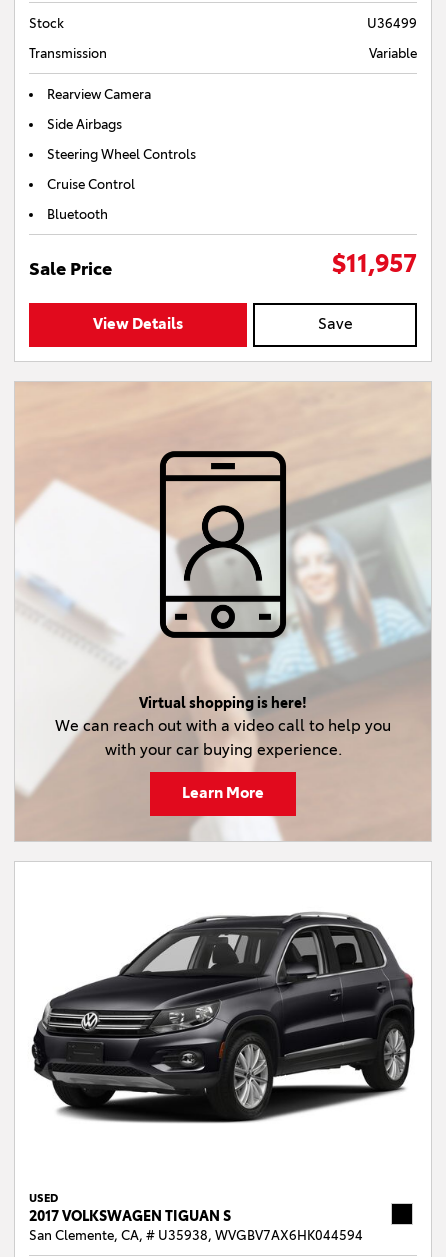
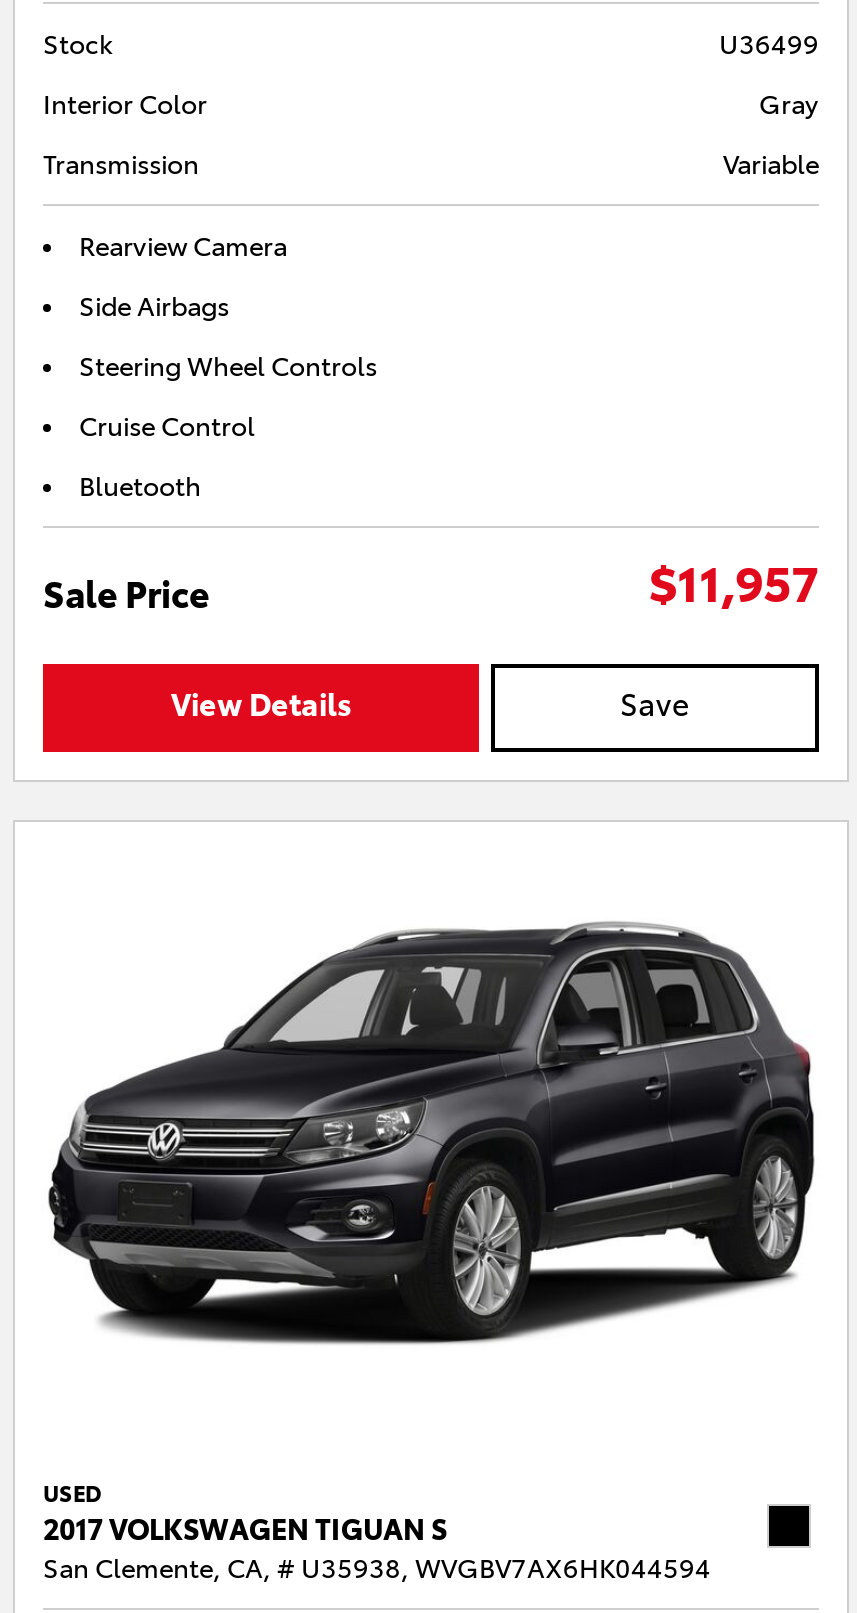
+ Interior Color
+ Gray

moved down: Transmission | Variable | Rearview Camera | ... | View Details | Save

- [image]
- Virtual shopping is here!
- We can reach out with a video call to help you
- with your car buying experience.
- Learn More
